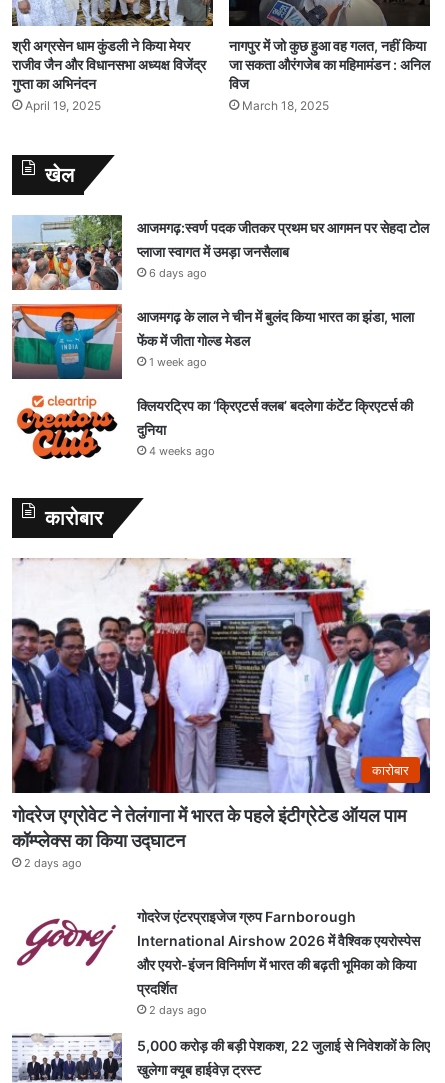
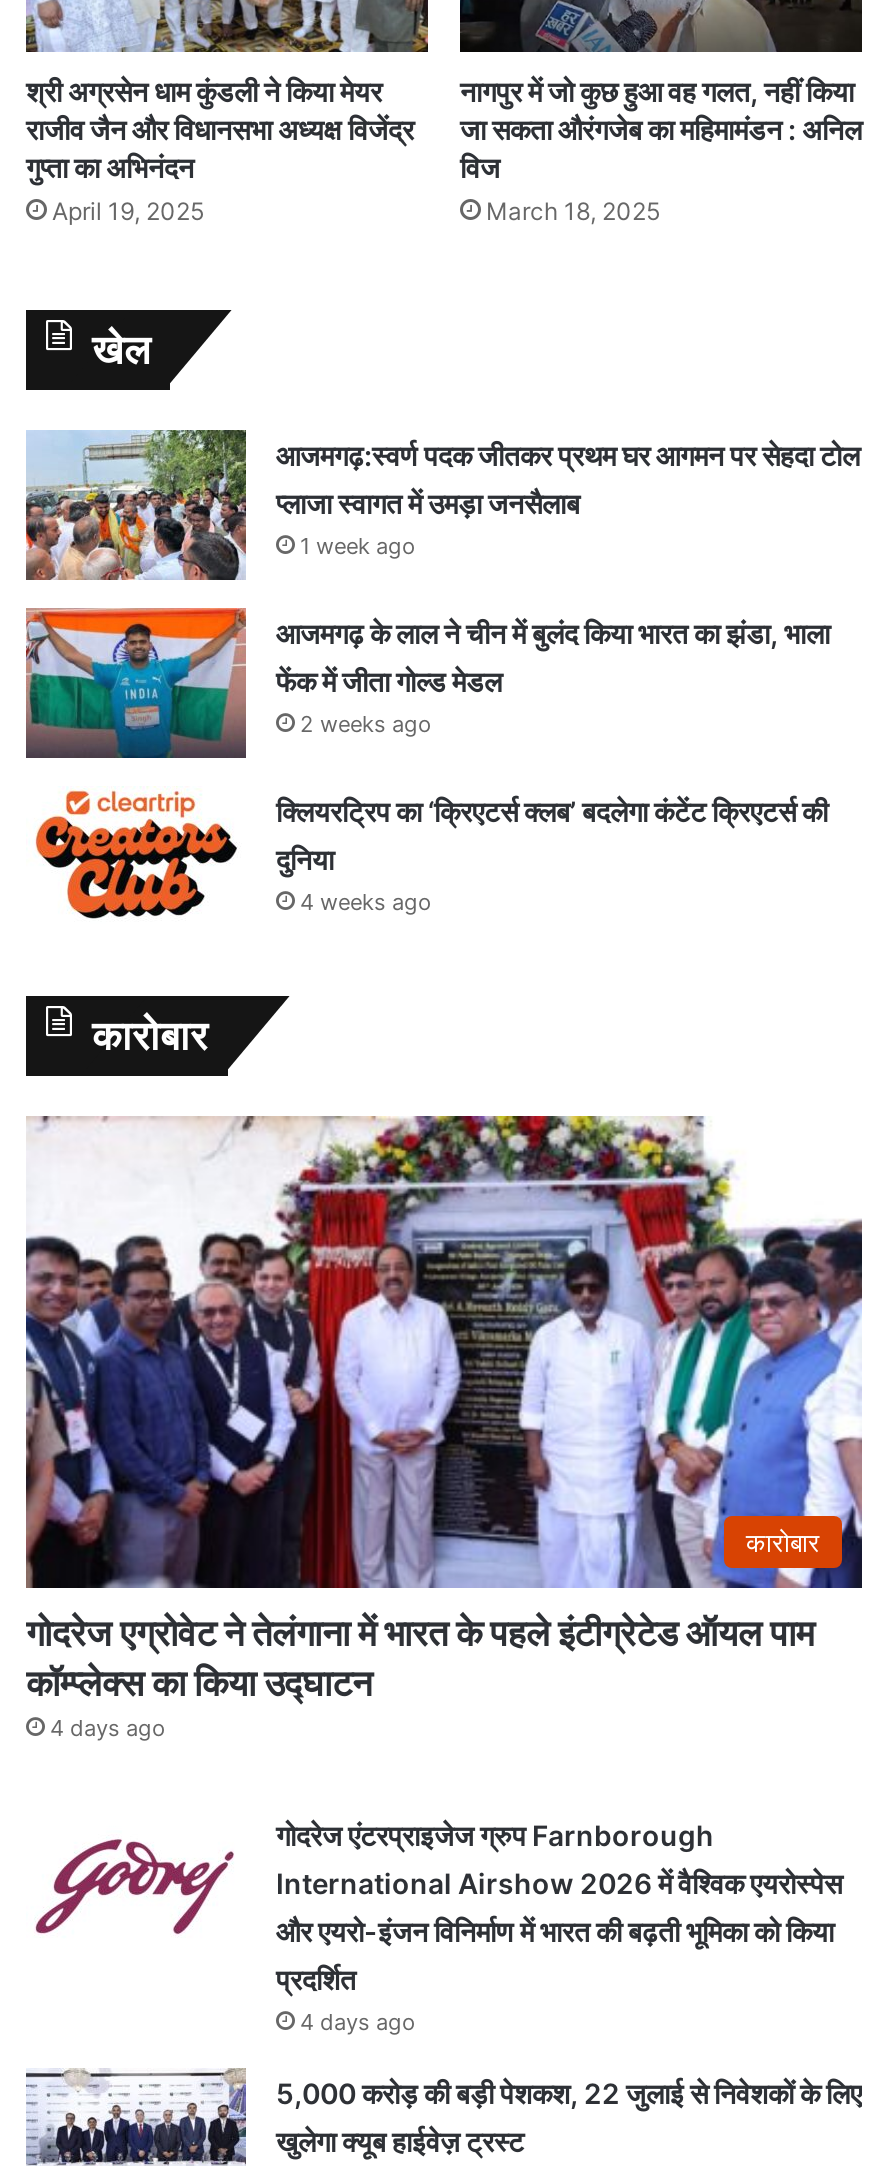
- 6 days ago
+ 1 week ago

- 1 week ago
+ 2 weeks ago

- 2 days ago
+ 4 days ago

- 2 days ago
+ 4 days ago
